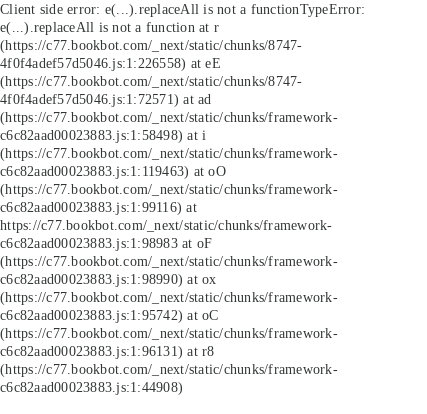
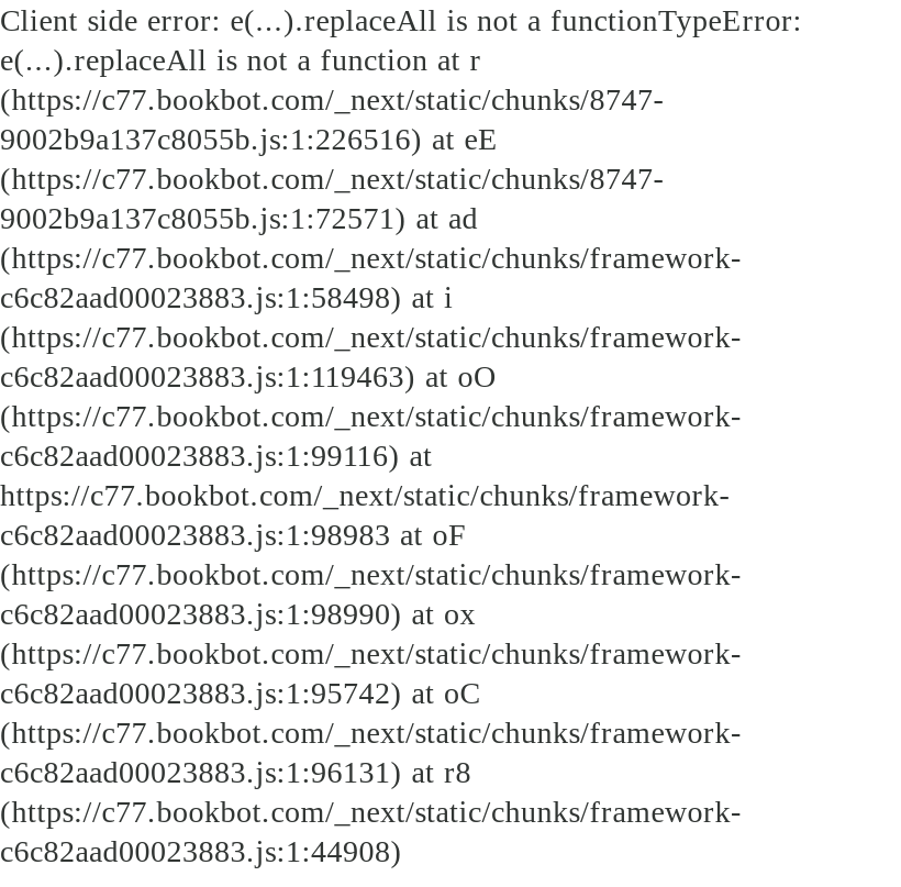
- 4f0f4adef57d5046.js:1:226558) at eE
+ 9002b9a137c8055b.js:1:226516) at eE

- 4f0f4adef57d5046.js:1:72571) at ad
+ 9002b9a137c8055b.js:1:72571) at ad
